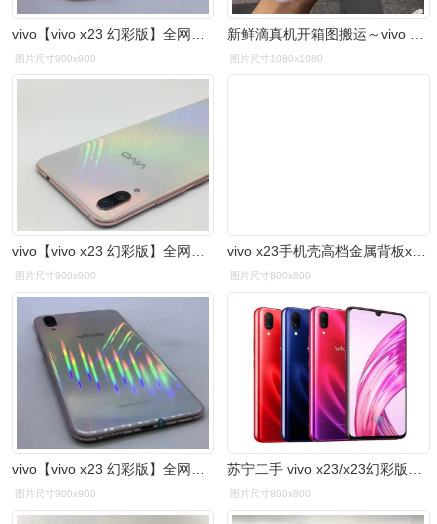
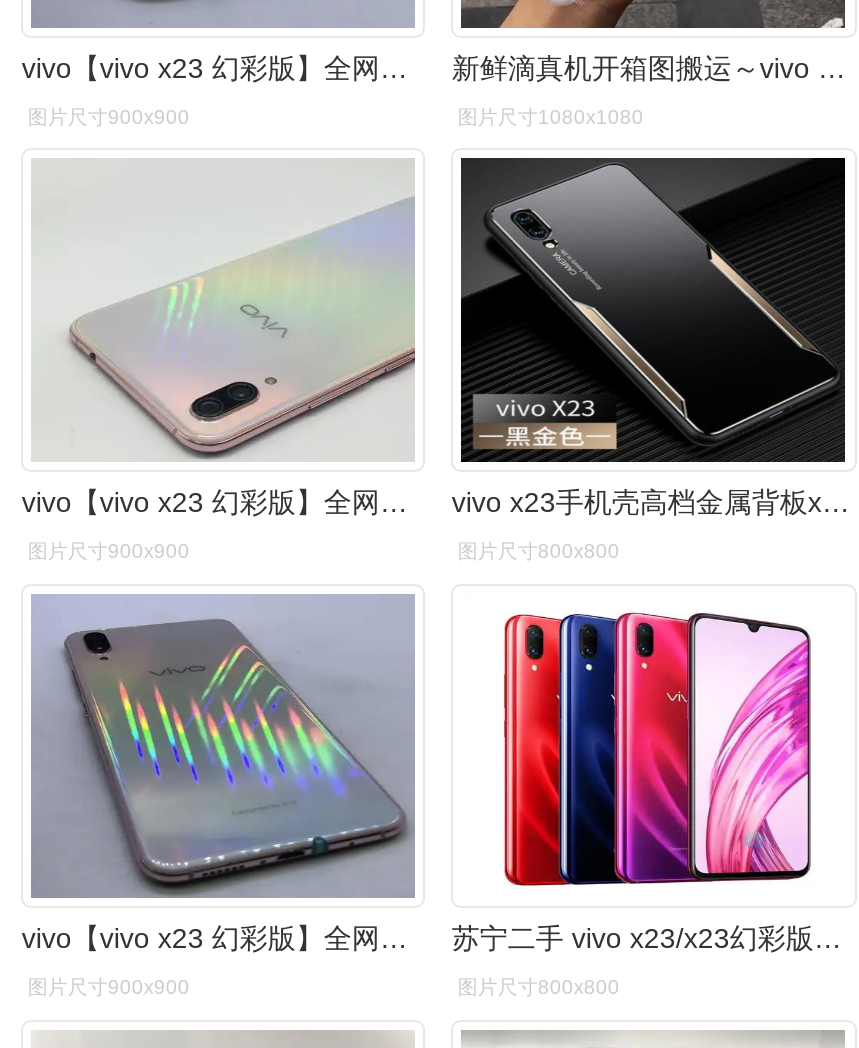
+ [image]
